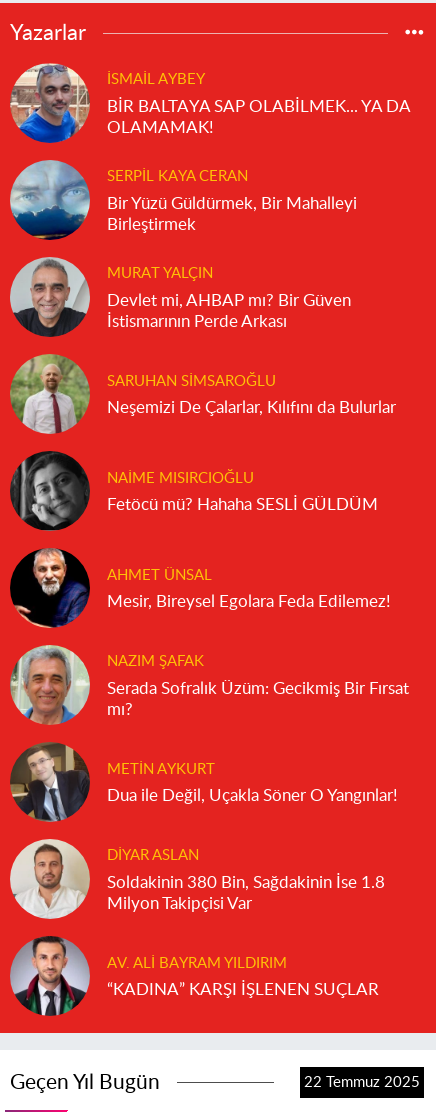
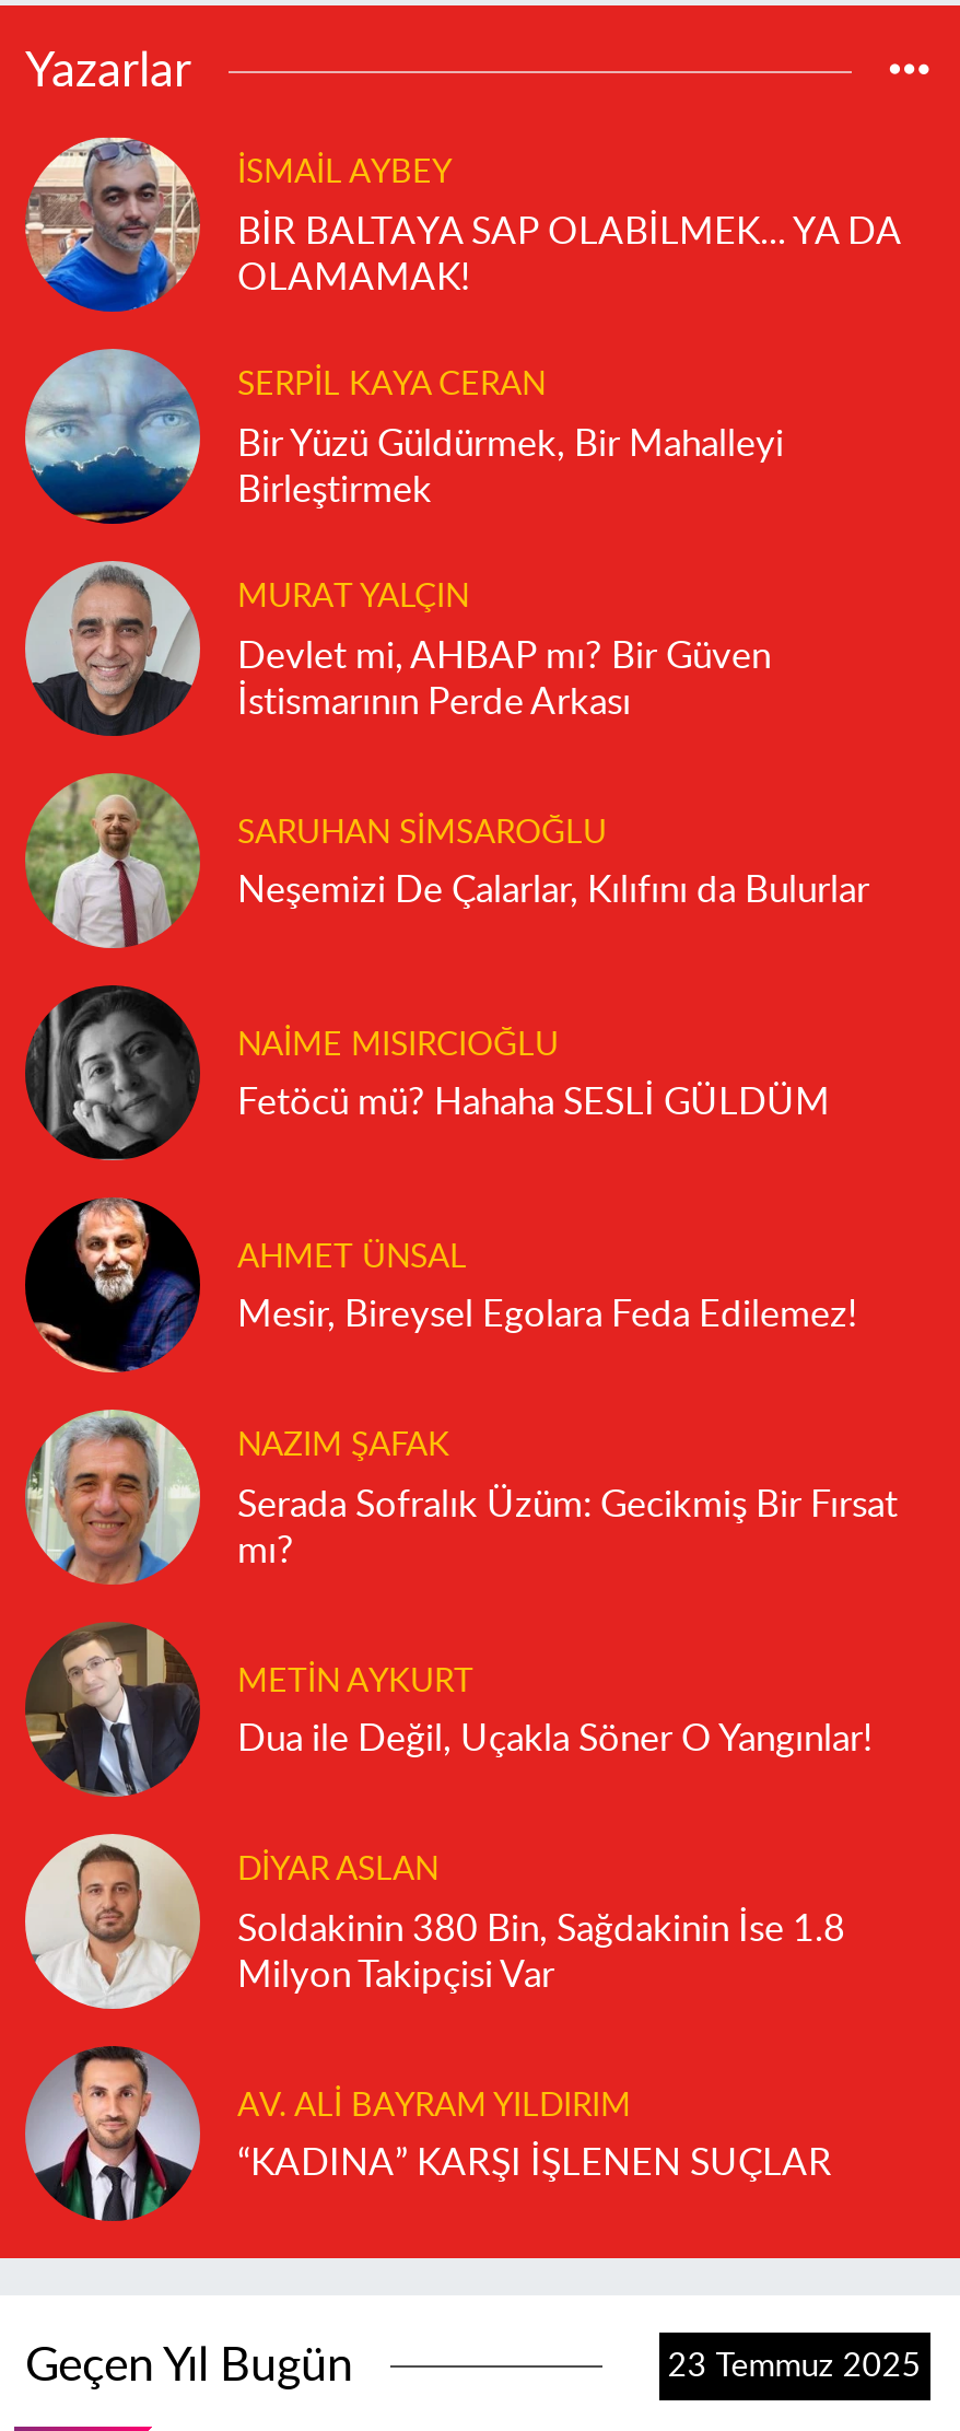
- 22 Temmuz 2025
+ 23 Temmuz 2025
